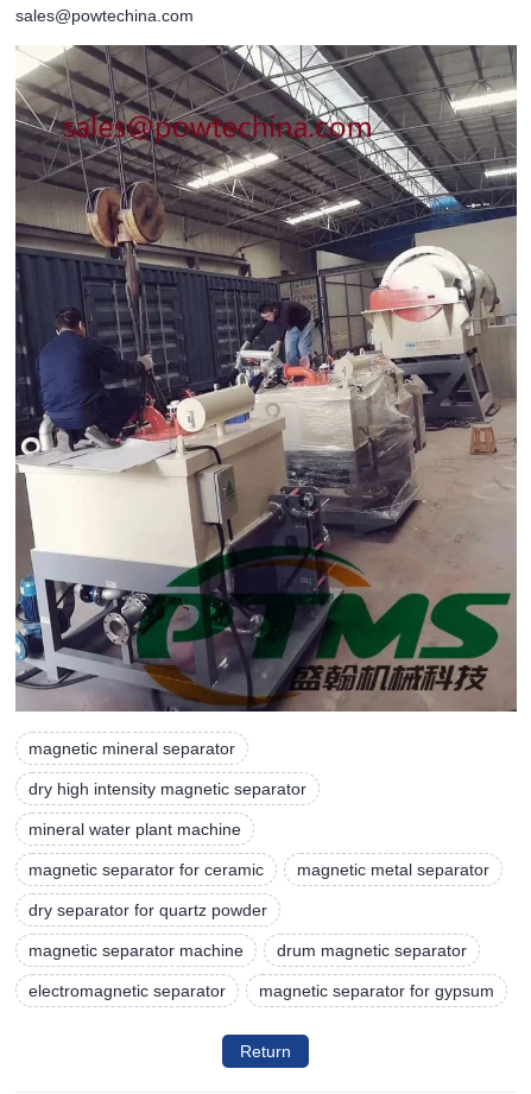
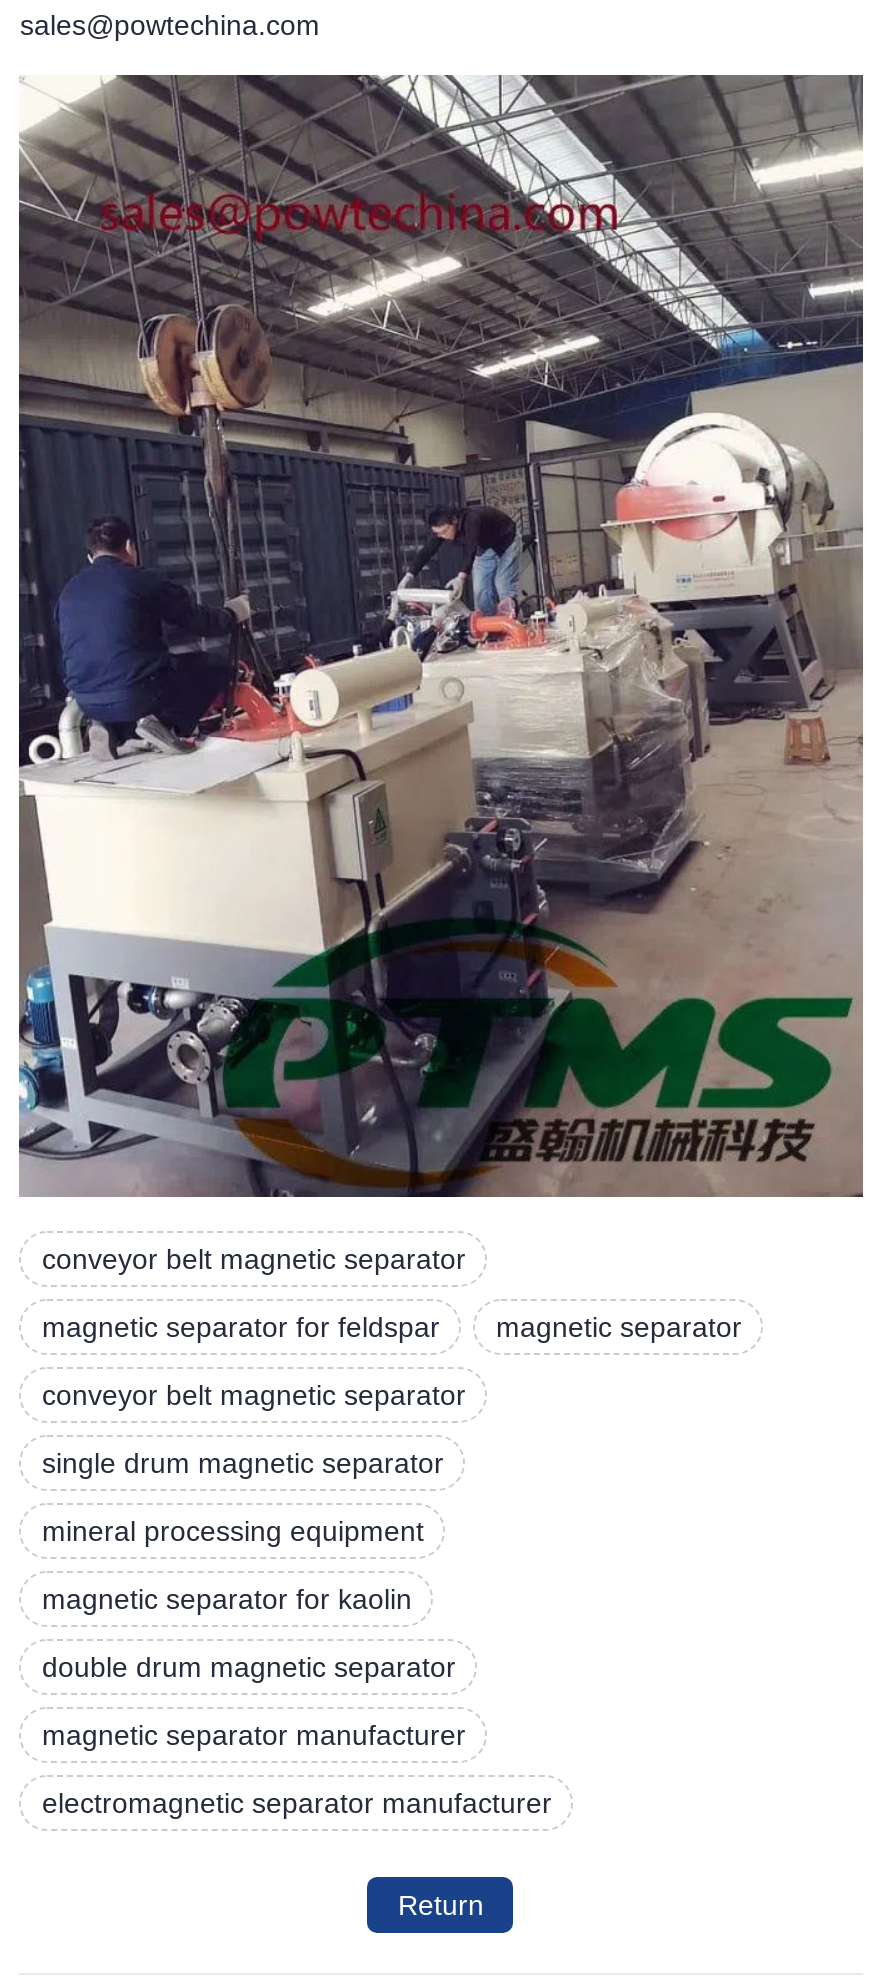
- magnetic mineral separator
- dry high intensity magnetic separator
- mineral water plant machine
- magnetic separator for ceramic
- magnetic metal separator
- dry separator for quartz powder
- magnetic separator machine
- drum magnetic separator
- electromagnetic separator
- magnetic separator for gypsum
+ conveyor belt magnetic separator
+ magnetic separator for feldspar
+ magnetic separator
+ conveyor belt magnetic separator
+ single drum magnetic separator
+ mineral processing equipment
+ magnetic separator for kaolin
+ double drum magnetic separator
+ magnetic separator manufacturer
+ electromagnetic separator manufacturer
